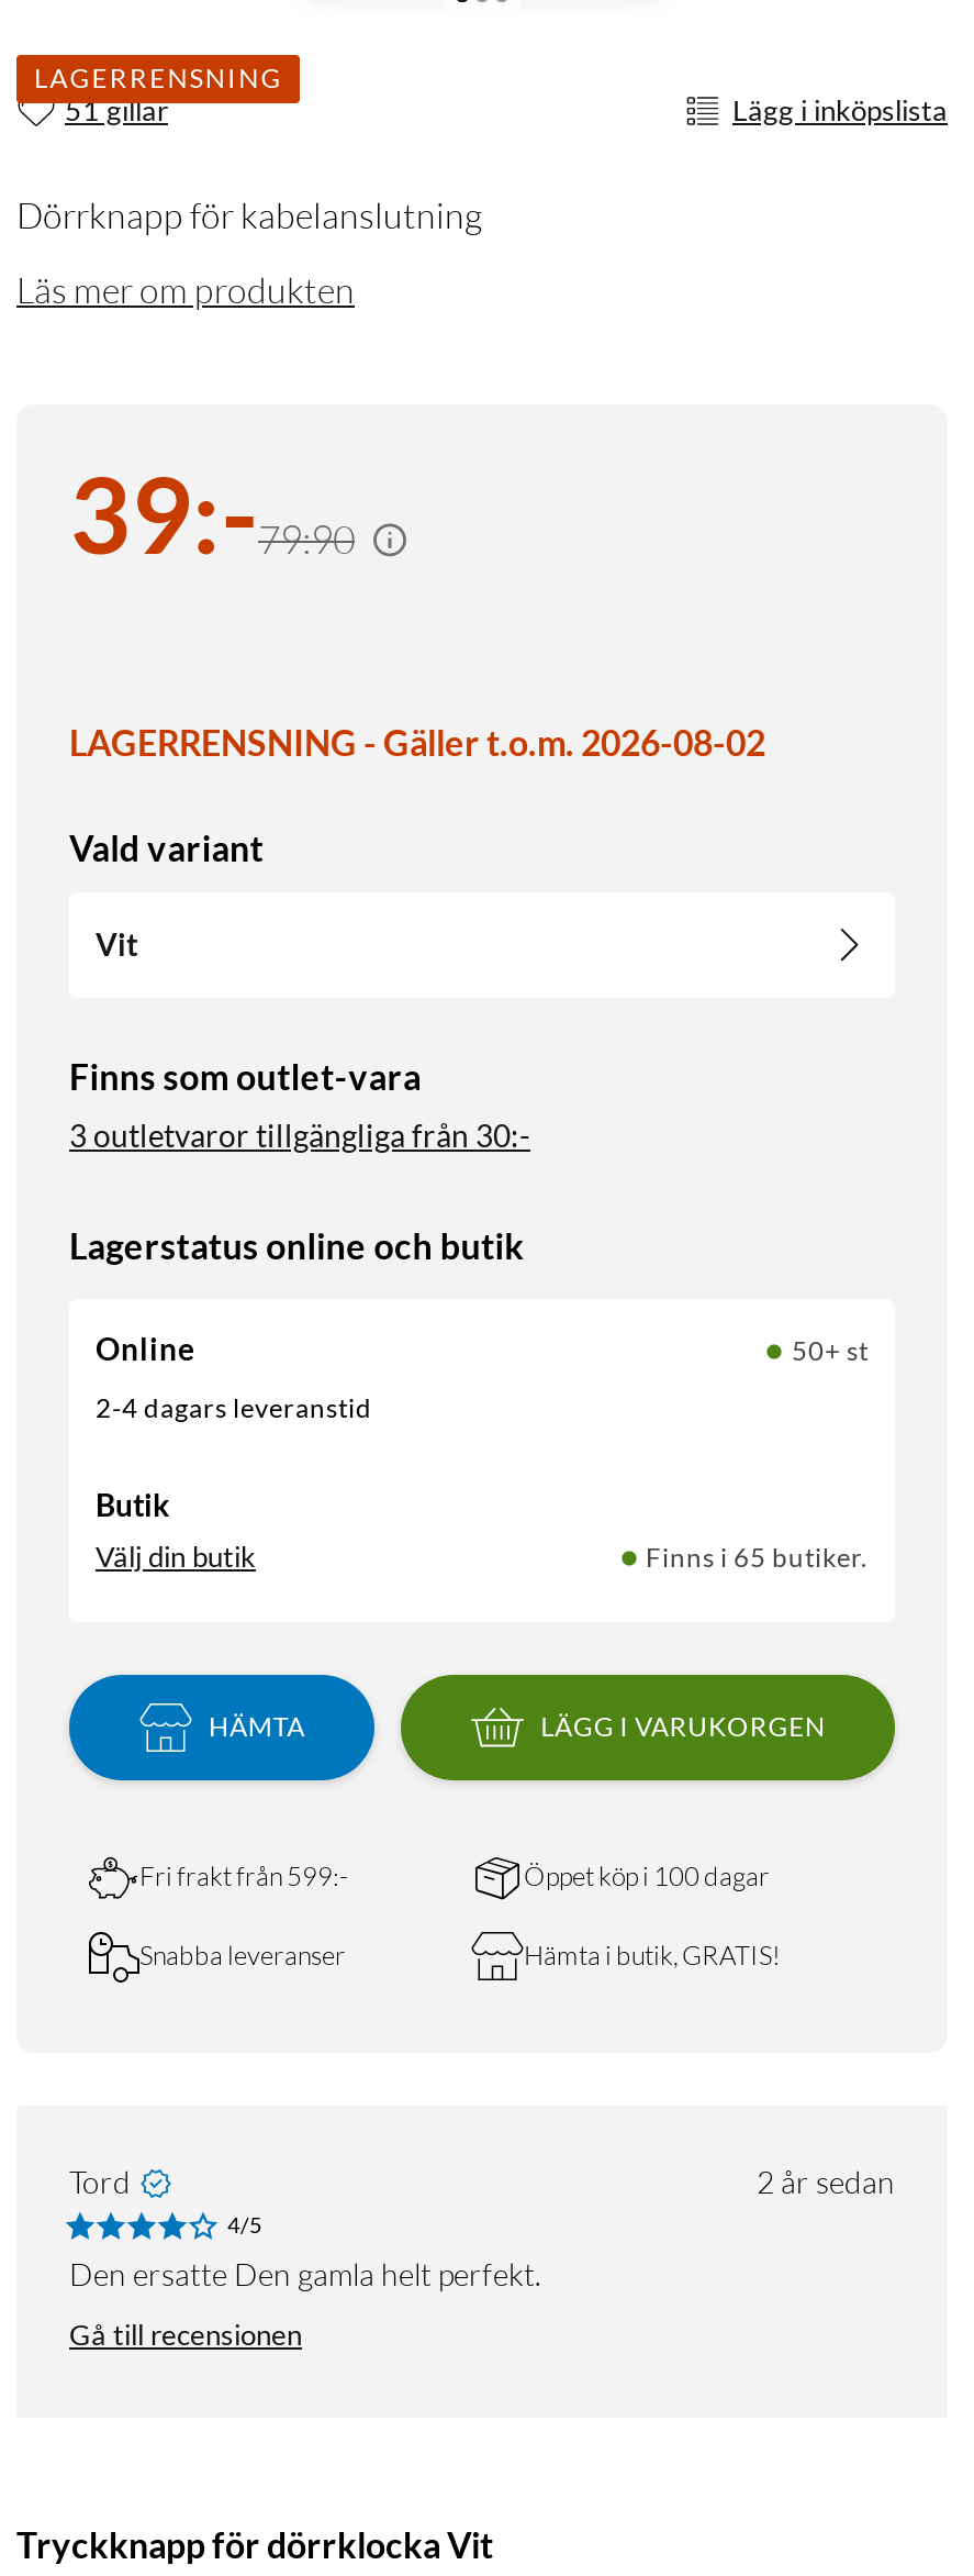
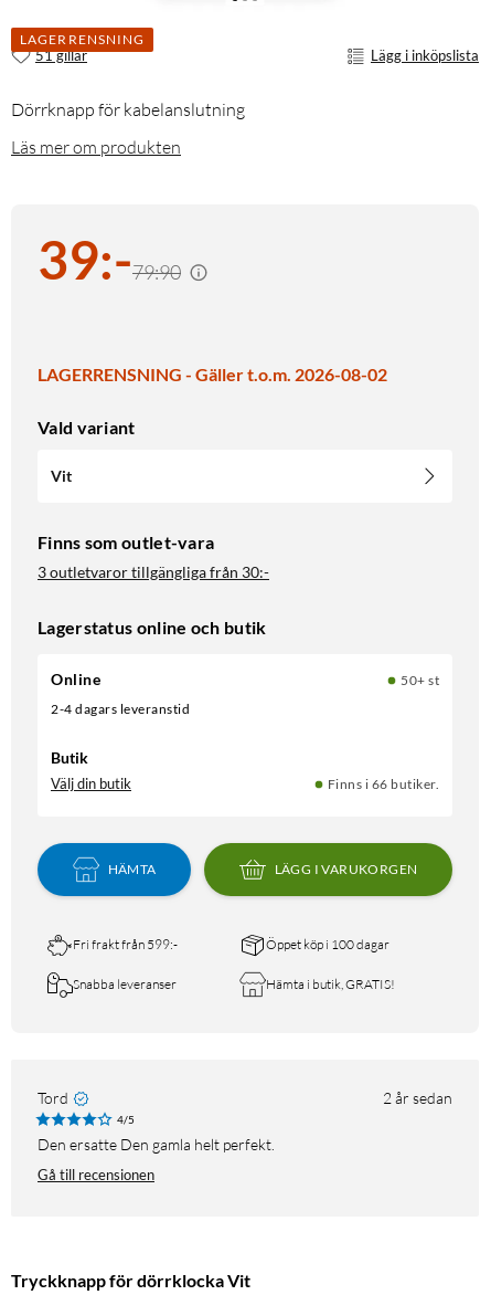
- Finns i 65 butiker.
+ Finns i 66 butiker.
